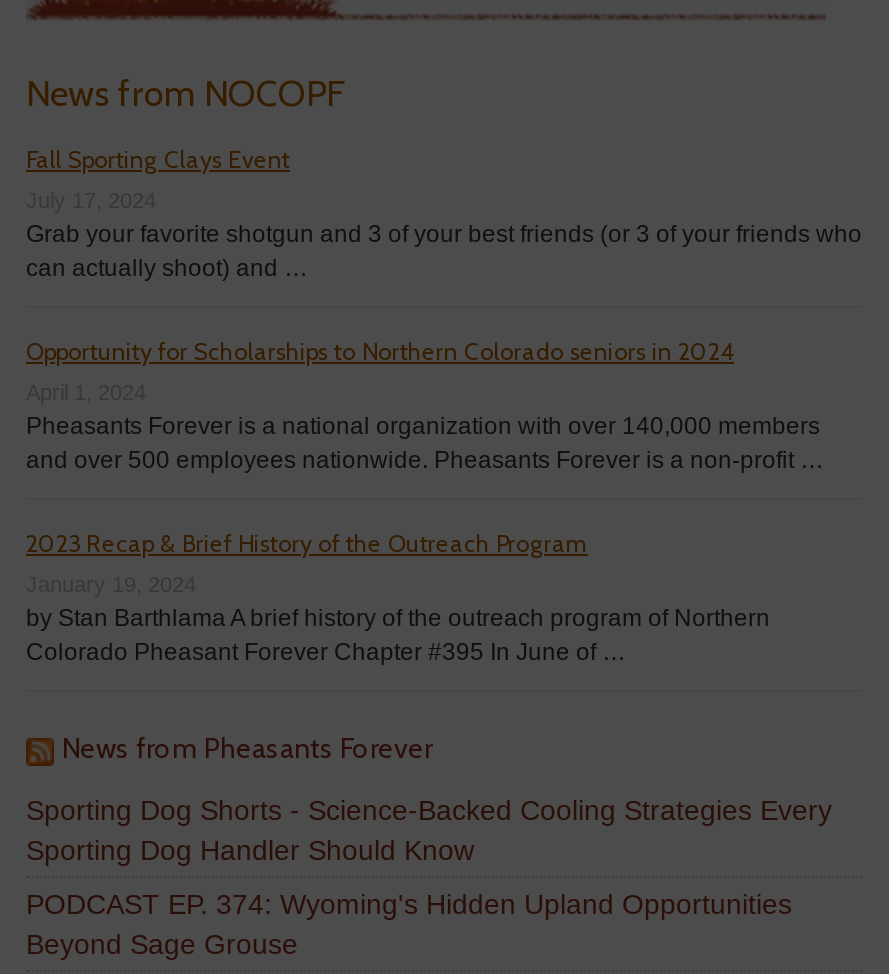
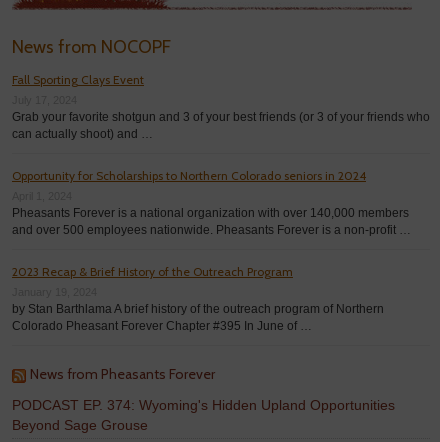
- Sporting Dog Shorts - Science-Backed Cooling Strategies Every
- Sporting Dog Handler Should Know
